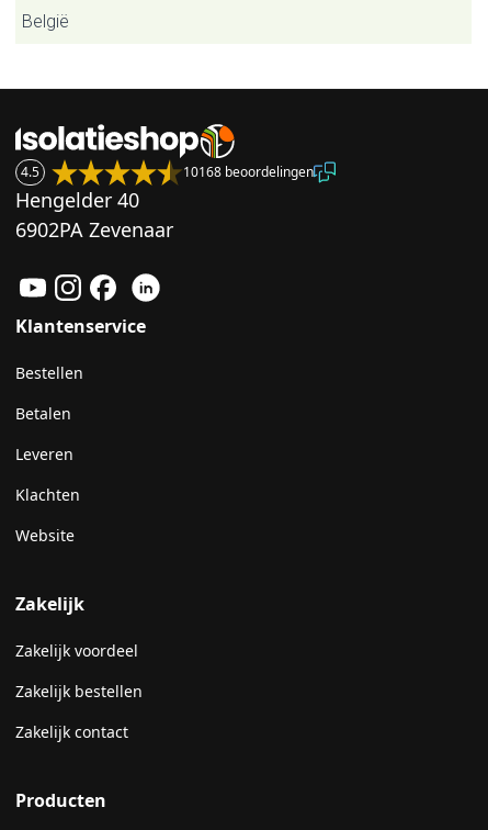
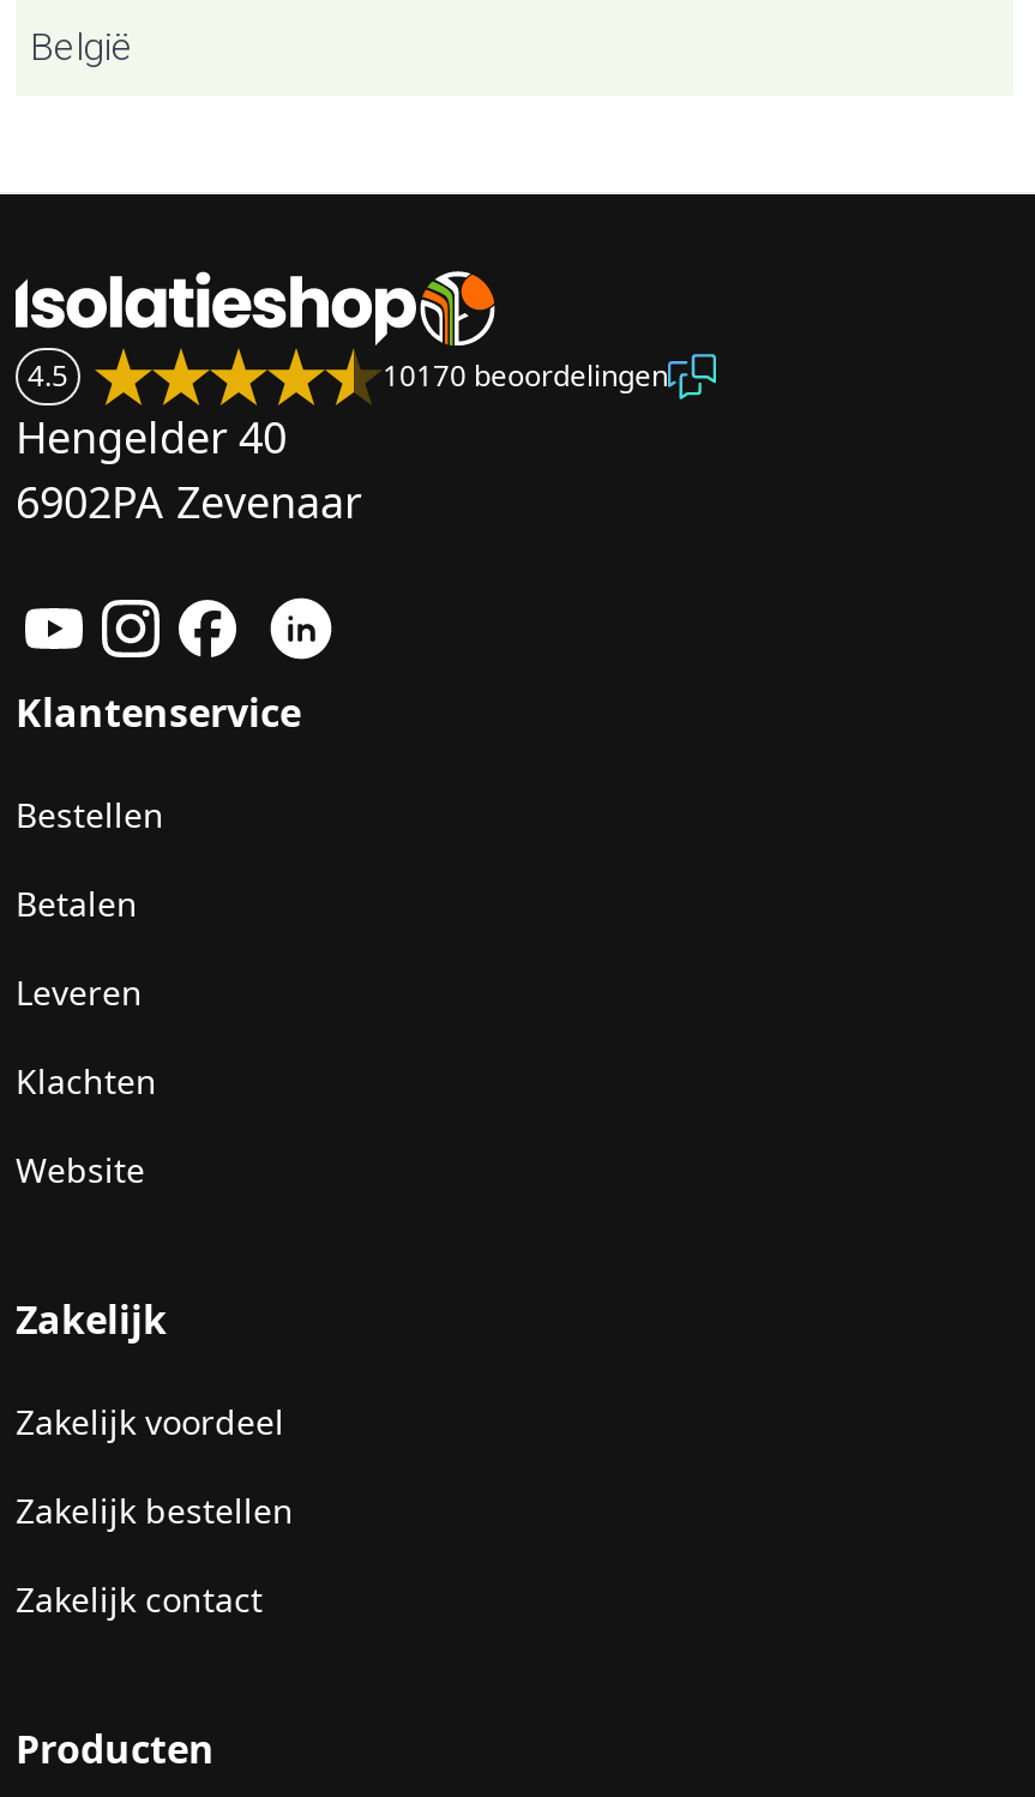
- 10168 beoordelingen
+ 10170 beoordelingen
